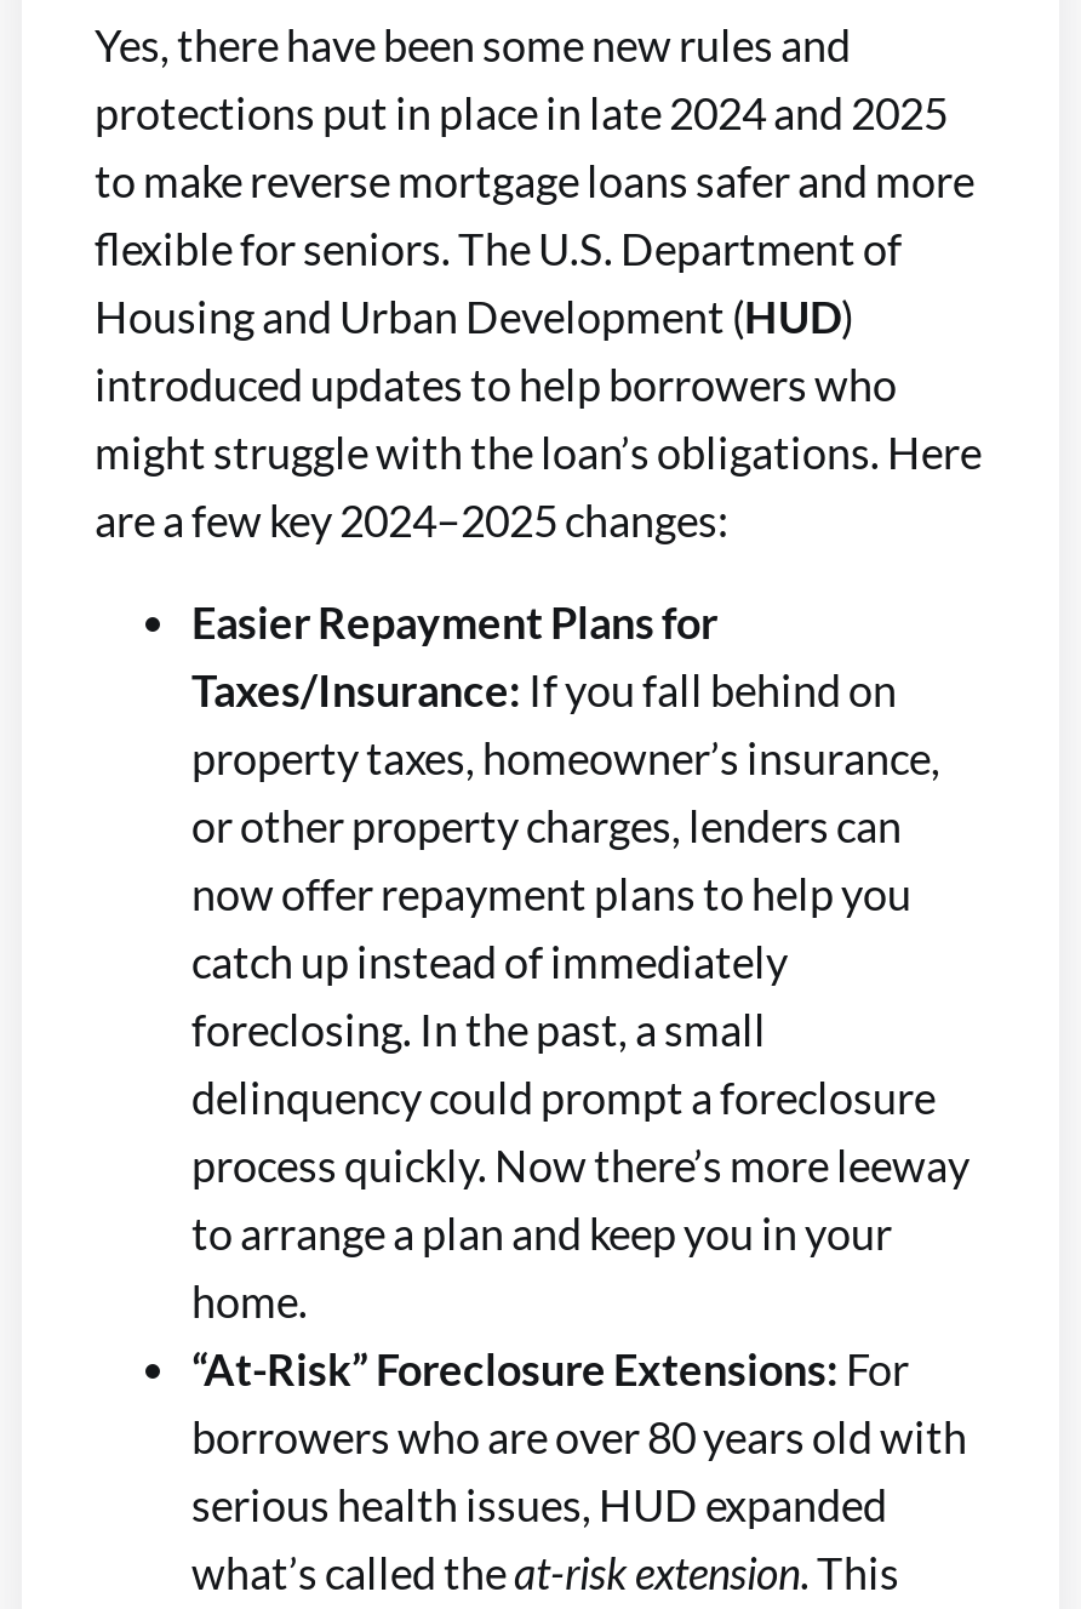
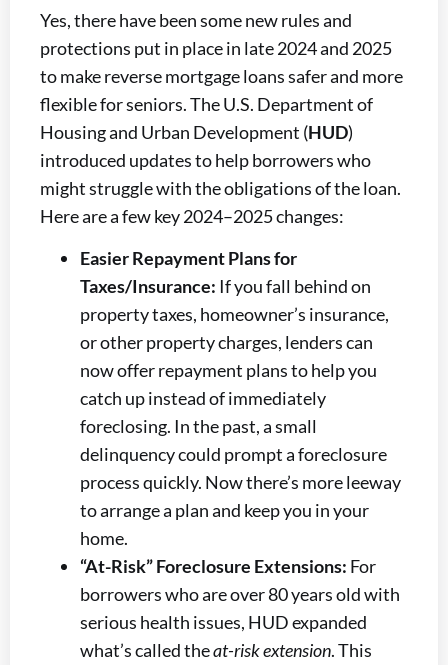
- might struggle with the loan’s obligations. Here
- are a few key 2024–2025 changes:
+ might struggle with the obligations of the loan.
+ Here are a few key 2024–2025 changes:
